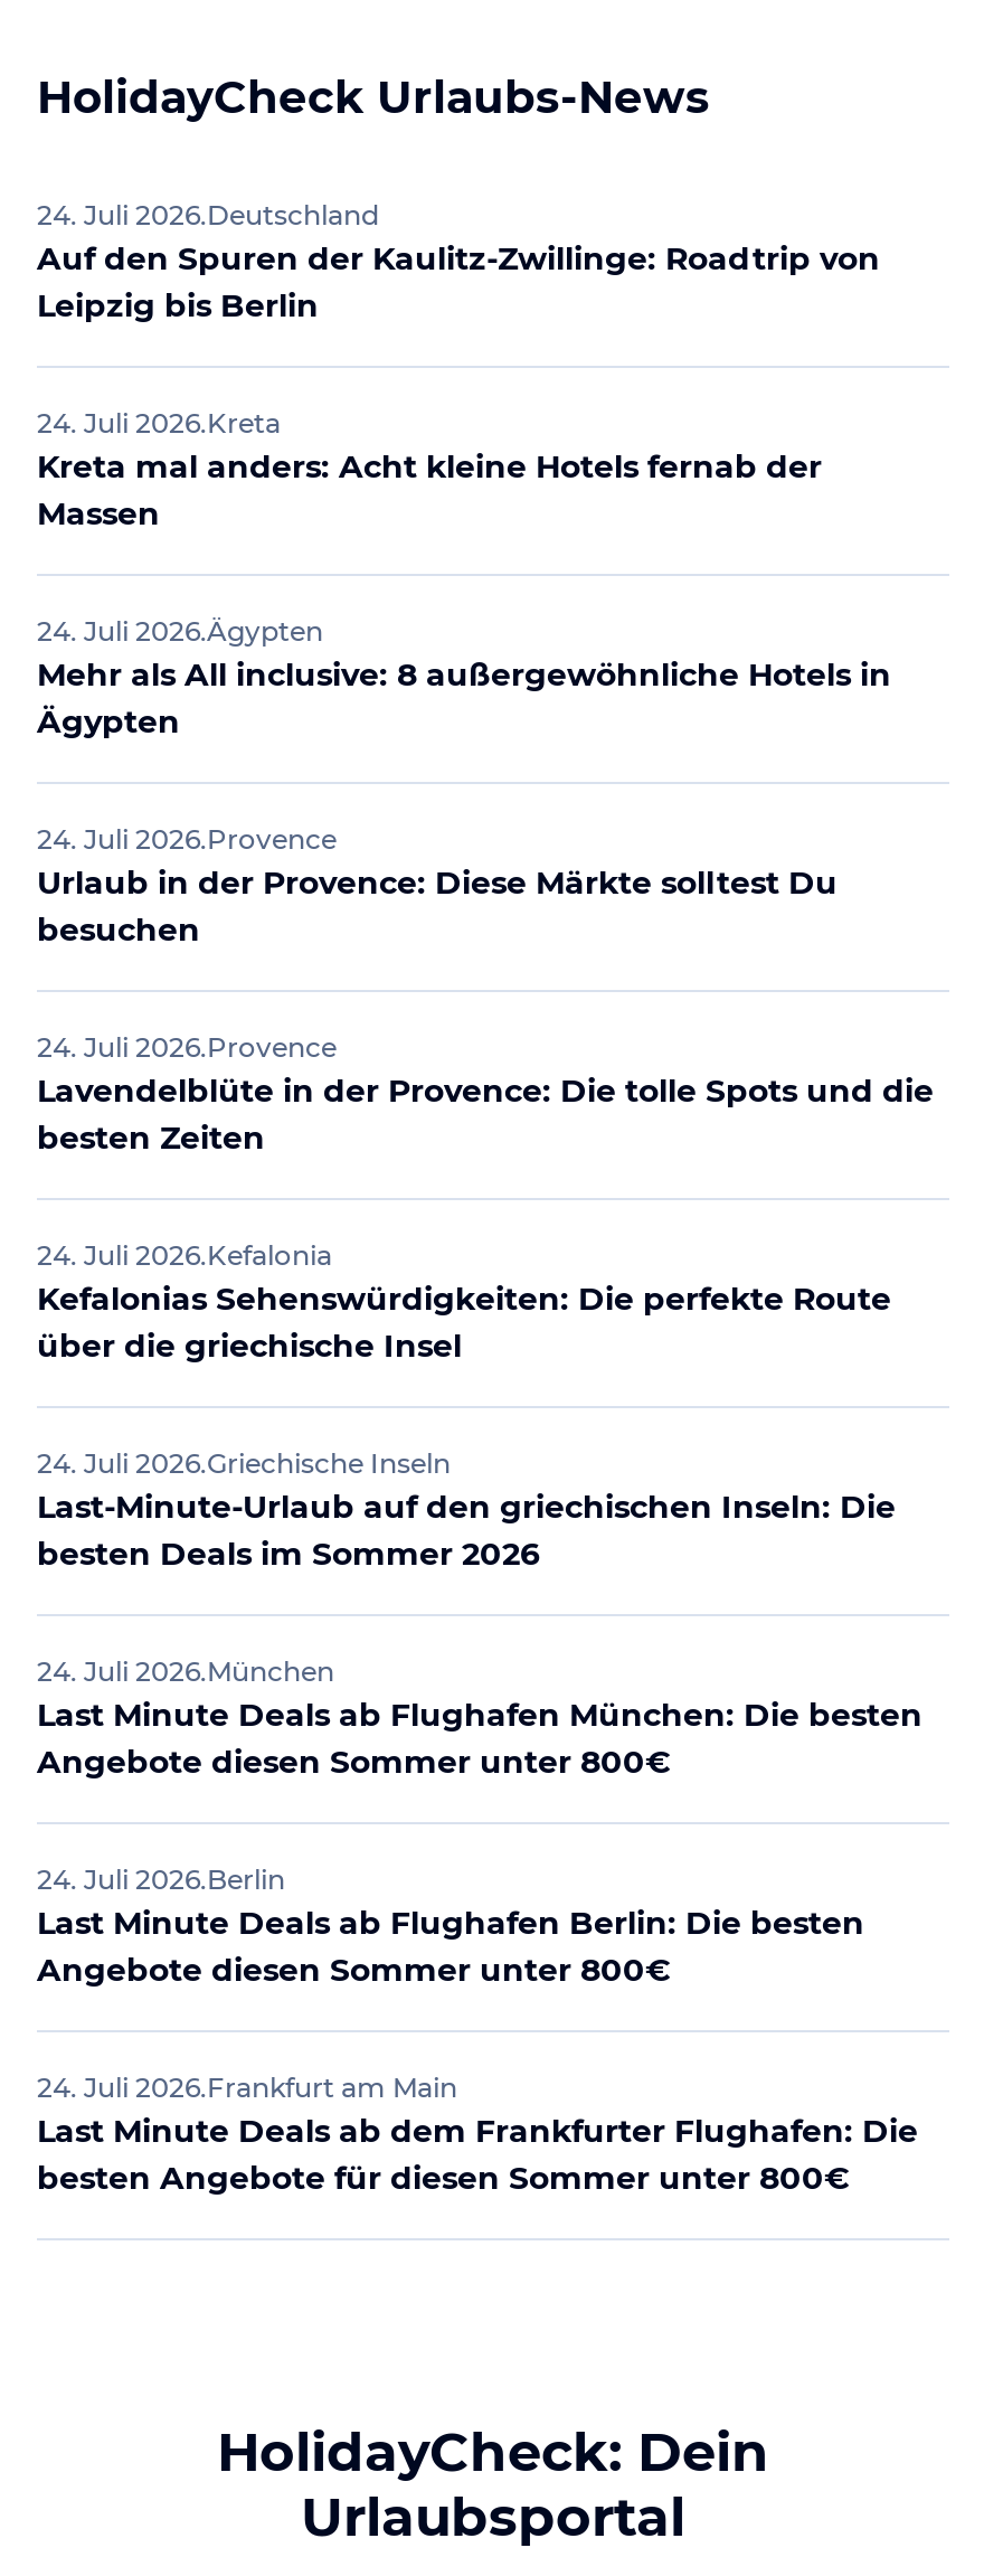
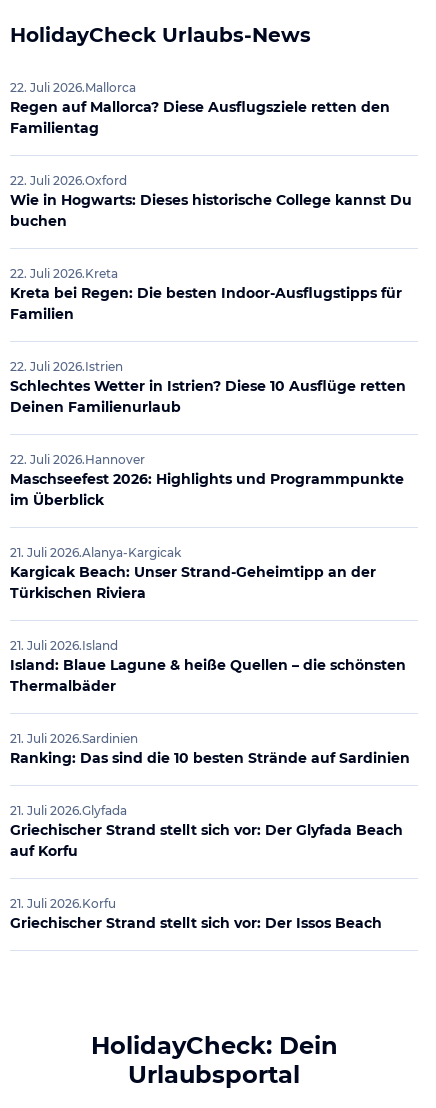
- 24. Juli 2026.Deutschland
- Auf den Spuren der Kaulitz-Zwillinge: Roadtrip von
- Leipzig bis Berlin
+ 22. Juli 2026.Mallorca
+ Regen auf Mallorca? Diese Ausflugsziele retten den
+ Familientag

- 24. Juli 2026.Kreta
- Kreta mal anders: Acht kleine Hotels fernab der
- Massen
+ 22. Juli 2026.Oxford
+ Wie in Hogwarts: Dieses historische College kannst Du
+ buchen

- 24. Juli 2026.Ägypten
- Mehr als All inclusive: 8 außergewöhnliche Hotels in
- Ägypten
+ 22. Juli 2026.Kreta
+ Kreta bei Regen: Die besten Indoor-Ausflugstipps für
+ Familien

- 24. Juli 2026.Provence
- Urlaub in der Provence: Diese Märkte solltest Du
- besuchen
+ 22. Juli 2026.Istrien
+ Schlechtes Wetter in Istrien? Diese 10 Ausflüge retten
+ Deinen Familienurlaub

- 24. Juli 2026.Provence
- Lavendelblüte in der Provence: Die tolle Spots und die
- besten Zeiten
+ 22. Juli 2026.Hannover
+ Maschseefest 2026: Highlights und Programmpunkte
+ im Überblick

- 24. Juli 2026.Kefalonia
- Kefalonias Sehenswürdigkeiten: Die perfekte Route
- über die griechische Insel
+ 21. Juli 2026.Alanya-Kargicak
+ Kargicak Beach: Unser Strand-Geheimtipp an der
+ Türkischen Riviera

- 24. Juli 2026.Griechische Inseln
- Last-Minute-Urlaub auf den griechischen Inseln: Die
- besten Deals im Sommer 2026
+ 21. Juli 2026.Island
+ Island: Blaue Lagune & heiße Quellen – die schönsten
+ Thermalbäder

- 24. Juli 2026.München
- Last Minute Deals ab Flughafen München: Die besten
- Angebote diesen Sommer unter 800€
+ 21. Juli 2026.Sardinien
+ Ranking: Das sind die 10 besten Strände auf Sardinien

- 24. Juli 2026.Berlin
- Last Minute Deals ab Flughafen Berlin: Die besten
- Angebote diesen Sommer unter 800€
+ 21. Juli 2026.Glyfada
+ Griechischer Strand stellt sich vor: Der Glyfada Beach
+ auf Korfu

- 24. Juli 2026.Frankfurt am Main
- Last Minute Deals ab dem Frankfurter Flughafen: Die
- besten Angebote für diesen Sommer unter 800€
+ 21. Juli 2026.Korfu
+ Griechischer Strand stellt sich vor: Der Issos Beach
